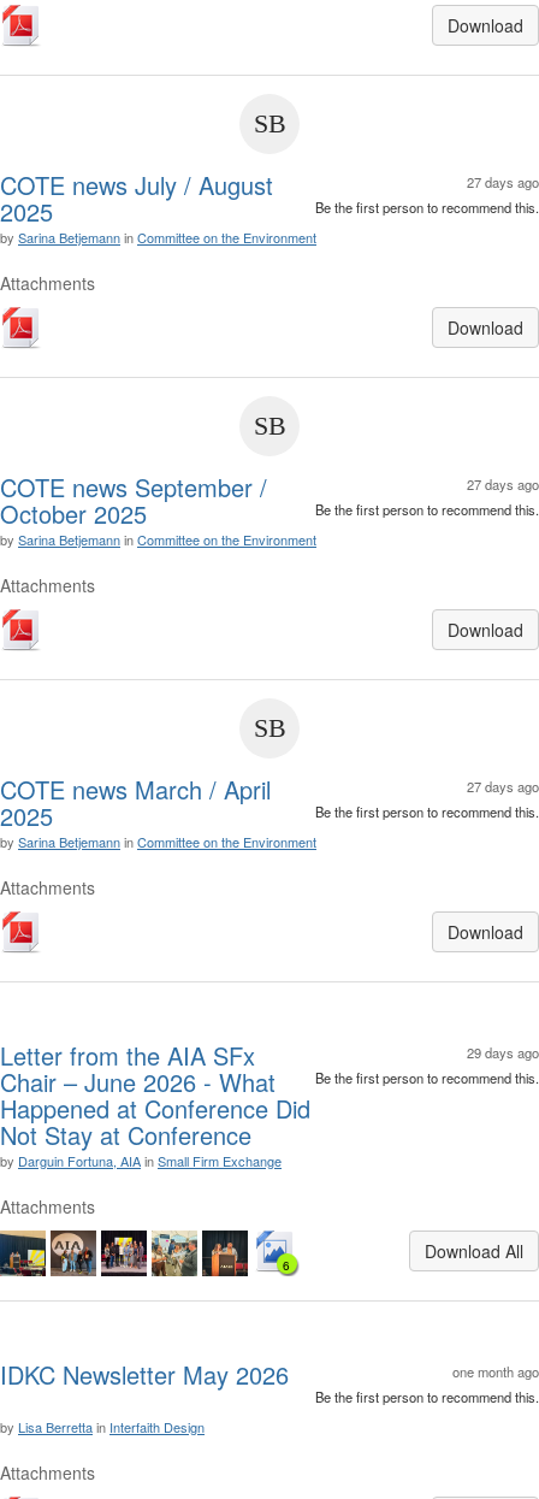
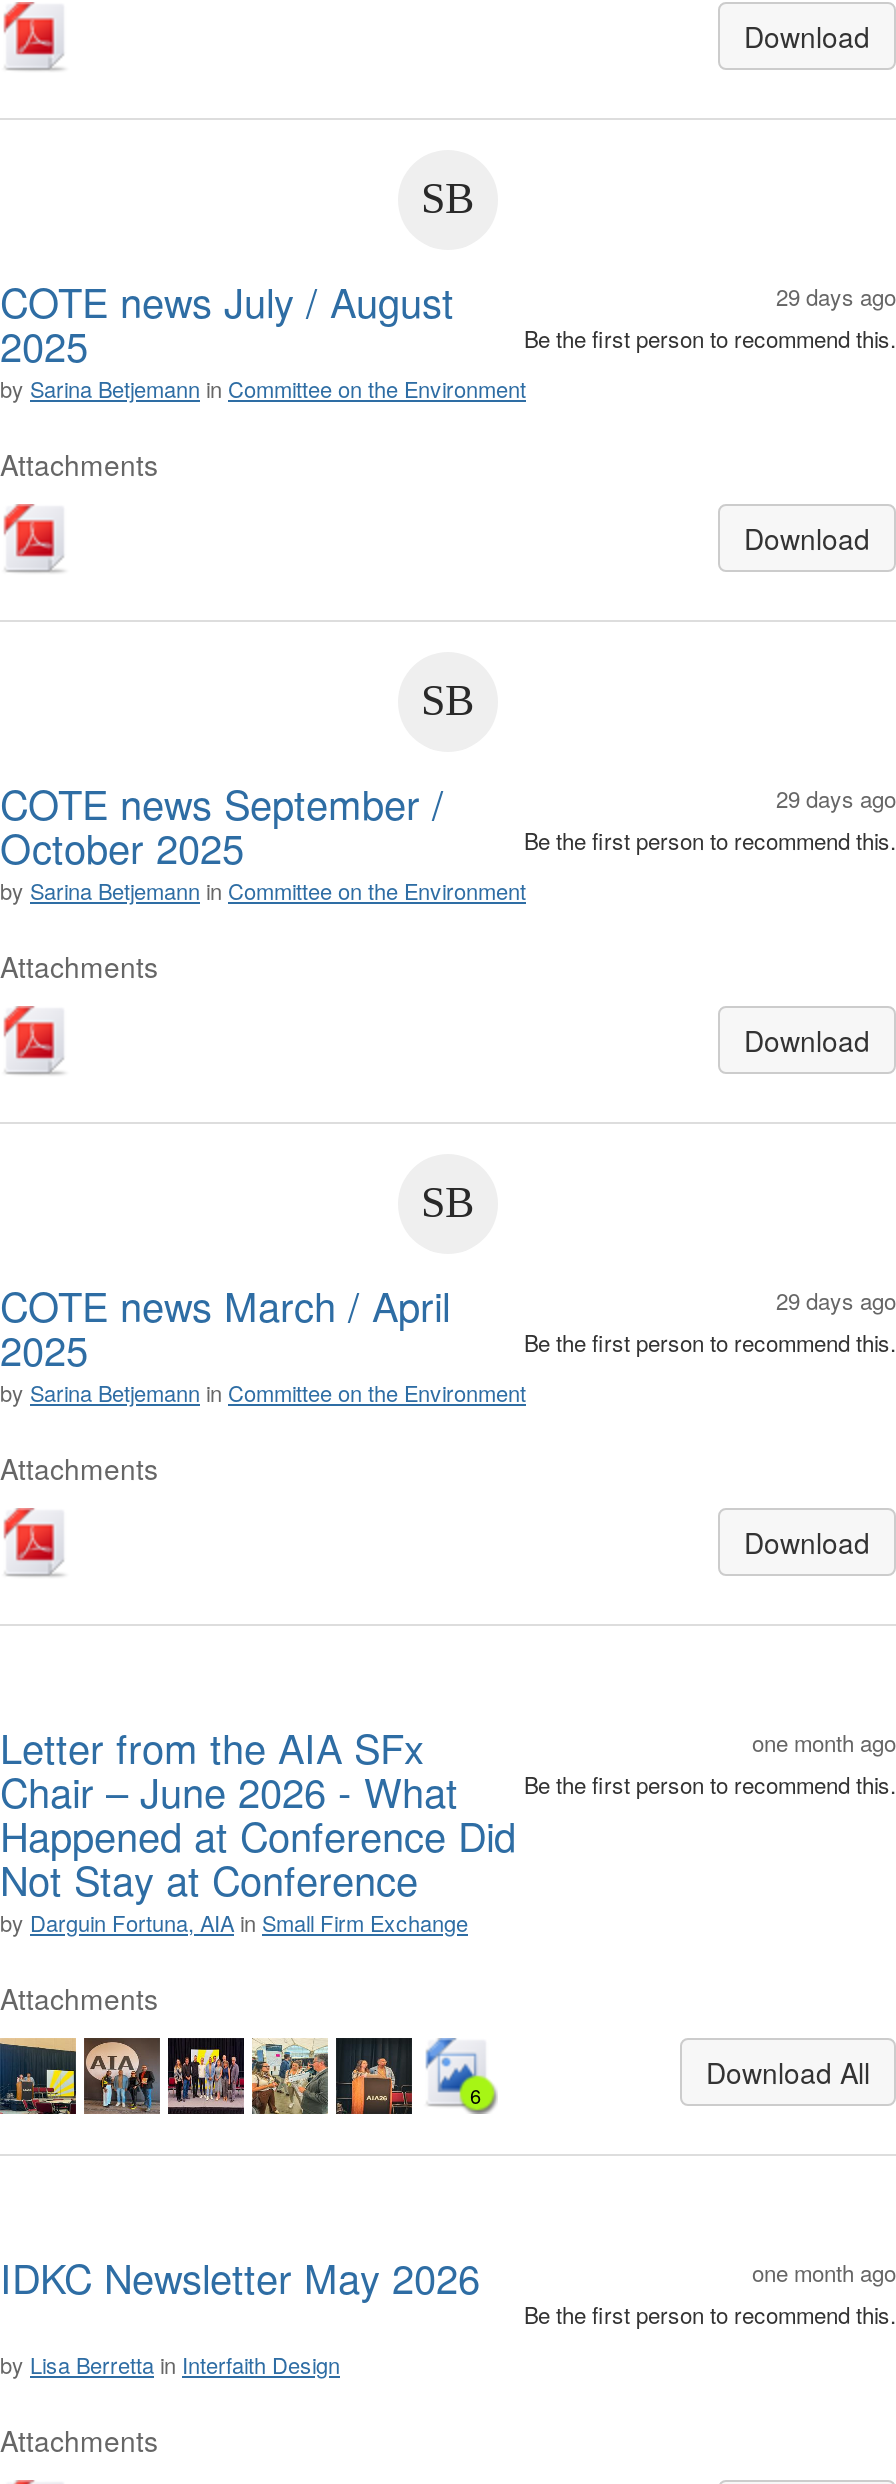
- 27 days ago
+ 29 days ago

- 27 days ago
+ 29 days ago

- 27 days ago
+ 29 days ago

- 29 days ago
+ one month ago
